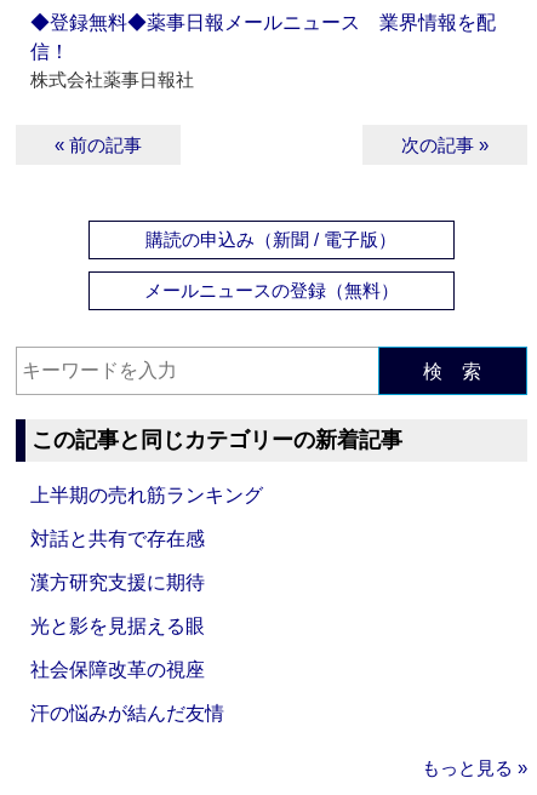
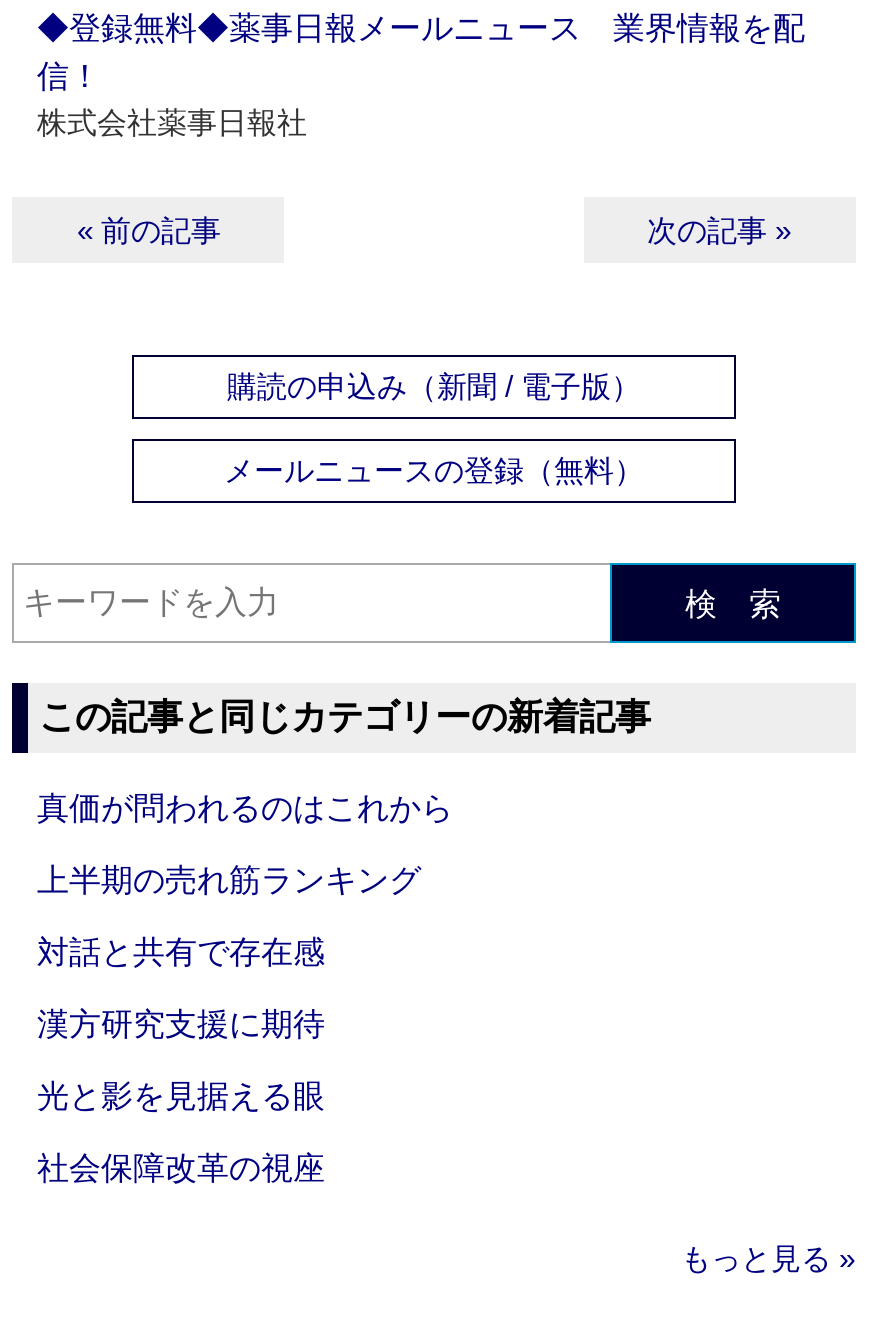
+ 真価が問われるのはこれから

moved down: 上半期の売れ筋ランキング | 対話と共有で存在感 | 漢方研究支援に期待 | 光と影を見据える眼 | 社会保障改革の視座

- 汗の悩みが結んだ友情
